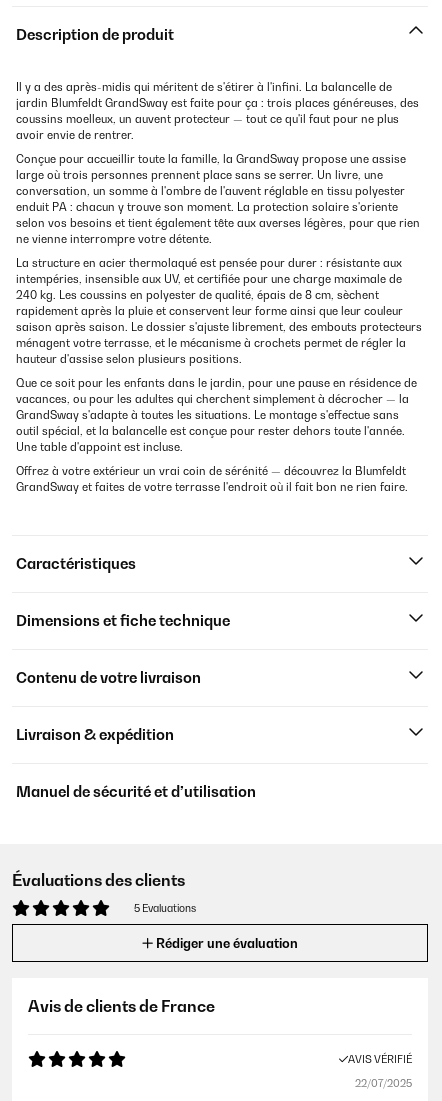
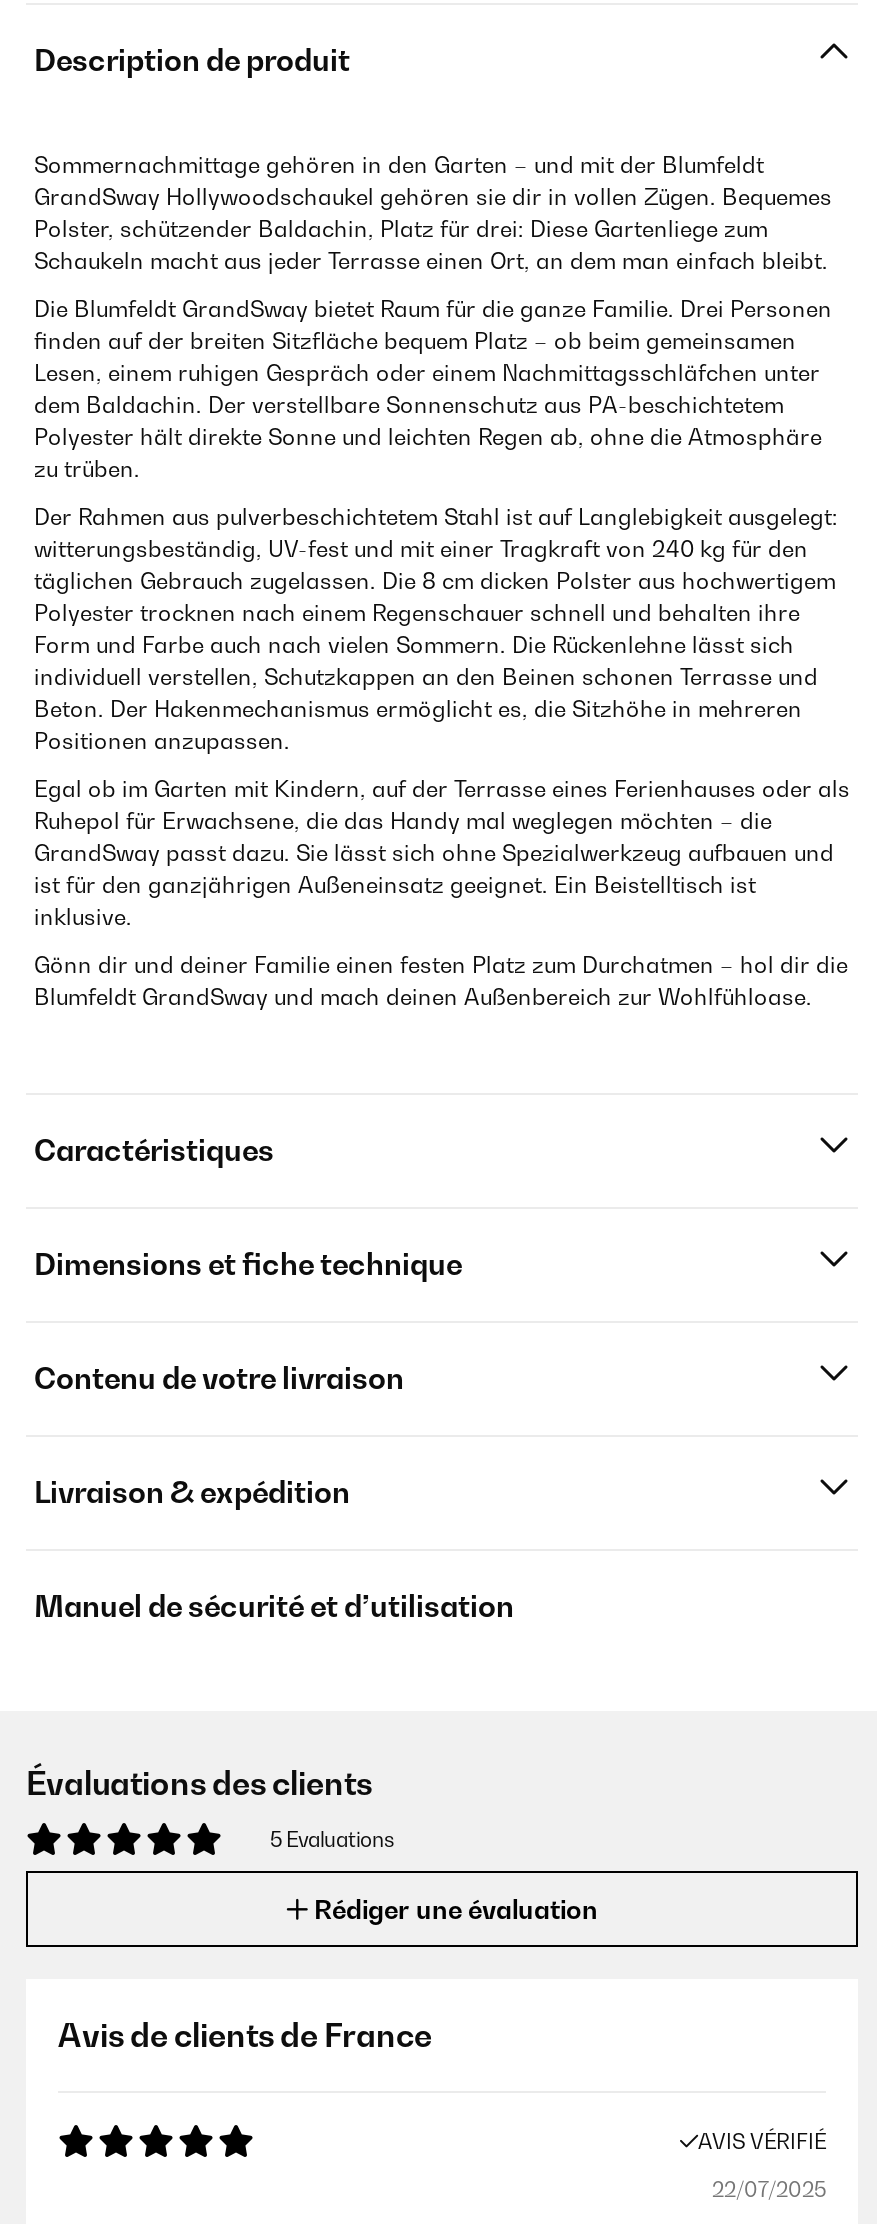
- Il y a des après-midis qui méritent de s'étirer à l'infini. La balancelle de
- jardin Blumfeldt GrandSway est faite pour ça : trois places généreuses, des
- coussins moelleux, un auvent protecteur — tout ce qu'il faut pour ne plus
- avoir envie de rentrer.
+ Sommernachmittage gehören in den Garten – und mit der Blumfeldt
+ GrandSway Hollywoodschaukel gehören sie dir in vollen Zügen. Bequemes
+ Polster, schützender Baldachin, Platz für drei: Diese Gartenliege zum
+ Schaukeln macht aus jeder Terrasse einen Ort, an dem man einfach bleibt.

- Conçue pour accueillir toute la famille, la GrandSway propose une assise
- large où trois personnes prennent place sans se serrer. Un livre, une
- conversation, un somme à l'ombre de l'auvent réglable en tissu polyester
- enduit PA : chacun y trouve son moment. La protection solaire s'oriente
- selon vos besoins et tient également tête aux averses légères, pour que rien
- ne vienne interrompre votre détente.
+ Die Blumfeldt GrandSway bietet Raum für die ganze Familie. Drei Personen
+ finden auf der breiten Sitzfläche bequem Platz – ob beim gemeinsamen
+ Lesen, einem ruhigen Gespräch oder einem Nachmittagsschläfchen unter
+ dem Baldachin. Der verstellbare Sonnenschutz aus PA-beschichtetem
+ Polyester hält direkte Sonne und leichten Regen ab, ohne die Atmosphäre
+ zu trüben.

- La structure en acier thermolaqué est pensée pour durer : résistante aux
- intempéries, insensible aux UV, et certifiée pour une charge maximale de
- 240 kg. Les coussins en polyester de qualité, épais de 8 cm, sèchent
- rapidement après la pluie et conservent leur forme ainsi que leur couleur
- saison après saison. Le dossier s'ajuste librement, des embouts protecteurs
- ménagent votre terrasse, et le mécanisme à crochets permet de régler la
- hauteur d'assise selon plusieurs positions.
+ Der Rahmen aus pulverbeschichtetem Stahl ist auf Langlebigkeit ausgelegt:
+ witterungsbeständig, UV-fest und mit einer Tragkraft von 240 kg für den
+ täglichen Gebrauch zugelassen. Die 8 cm dicken Polster aus hochwertigem
+ Polyester trocknen nach einem Regenschauer schnell und behalten ihre
+ Form und Farbe auch nach vielen Sommern. Die Rückenlehne lässt sich
+ individuell verstellen, Schutzkappen an den Beinen schonen Terrasse und
+ Beton. Der Hakenmechanismus ermöglicht es, die Sitzhöhe in mehreren
+ Positionen anzupassen.

- Que ce soit pour les enfants dans le jardin, pour une pause en résidence de
- vacances, ou pour les adultes qui cherchent simplement à décrocher — la
- GrandSway s'adapte à toutes les situations. Le montage s'effectue sans
- outil spécial, et la balancelle est conçue pour rester dehors toute l'année.
- Une table d'appoint est incluse.
+ Egal ob im Garten mit Kindern, auf der Terrasse eines Ferienhauses oder als
+ Ruhepol für Erwachsene, die das Handy mal weglegen möchten – die
+ GrandSway passt dazu. Sie lässt sich ohne Spezialwerkzeug aufbauen und
+ ist für den ganzjährigen Außeneinsatz geeignet. Ein Beistelltisch ist
+ inklusive.

- Offrez à votre extérieur un vrai coin de sérénité — découvrez la Blumfeldt
- GrandSway et faites de votre terrasse l'endroit où il fait bon ne rien faire.
+ Gönn dir und deiner Familie einen festen Platz zum Durchatmen – hol dir die
+ Blumfeldt GrandSway und mach deinen Außenbereich zur Wohlfühloase.
